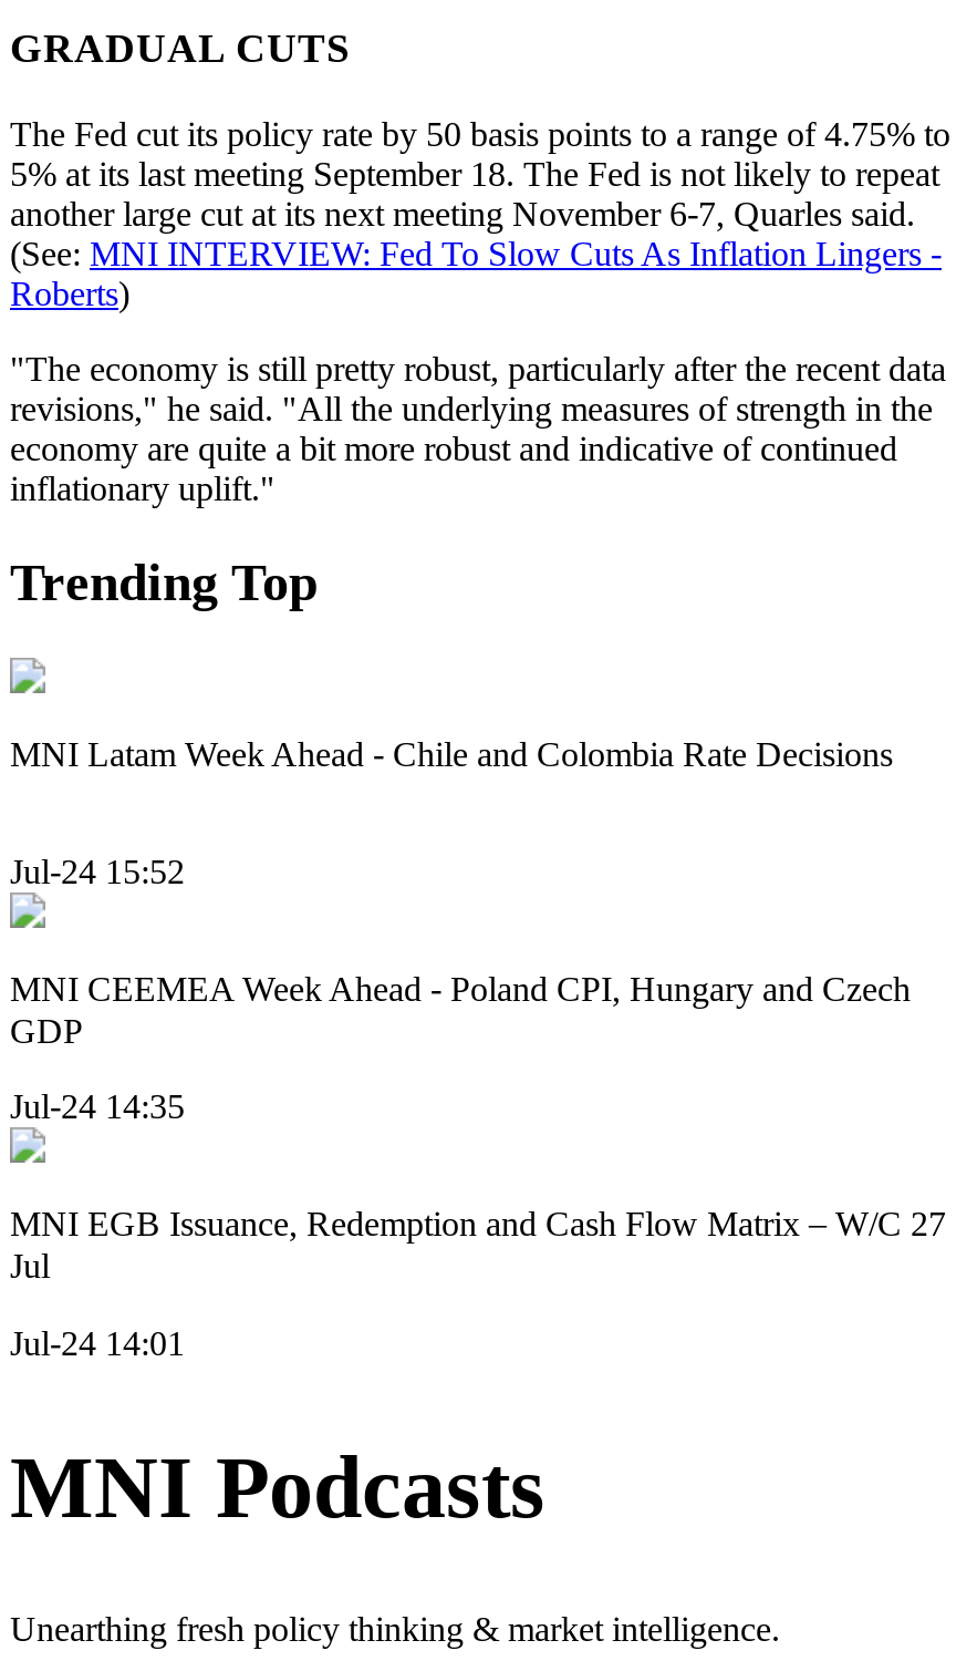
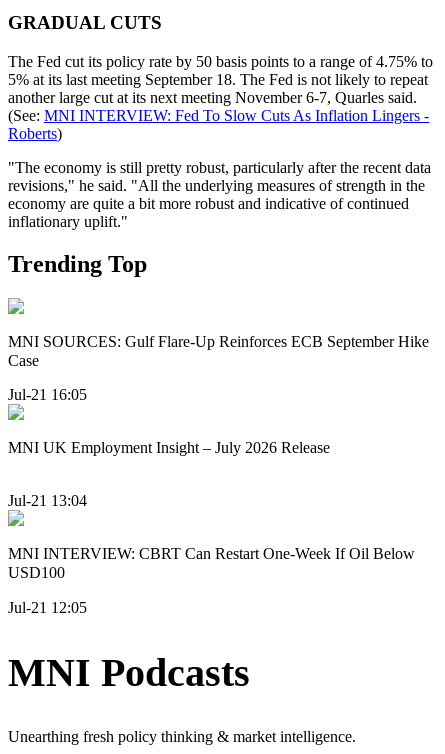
- MNI Latam Week Ahead - Chile and Colombia Rate Decisions
+ MNI SOURCES: Gulf Flare-Up Reinforces ECB September Hike
+ Case

- Jul-24 15:52
+ Jul-21 16:05

- MNI CEEMEA Week Ahead - Poland CPI, Hungary and Czech
- GDP
+ MNI UK Employment Insight – July 2026 Release

- Jul-24 14:35
+ Jul-21 13:04

- MNI EGB Issuance, Redemption and Cash Flow Matrix – W/C 27
- Jul
+ MNI INTERVIEW: CBRT Can Restart One-Week If Oil Below
+ USD100

- Jul-24 14:01
+ Jul-21 12:05
